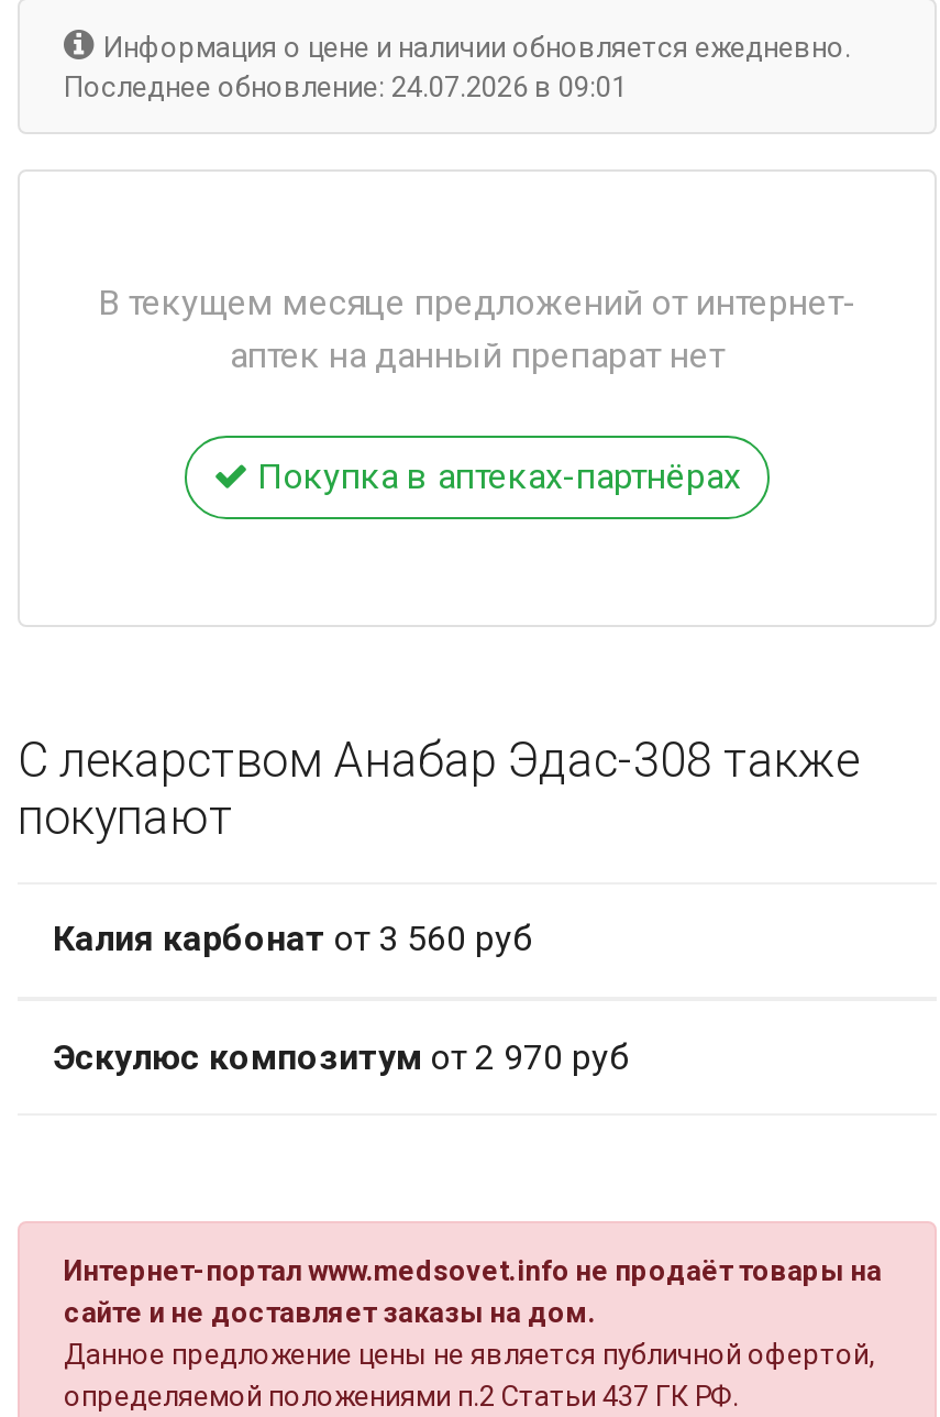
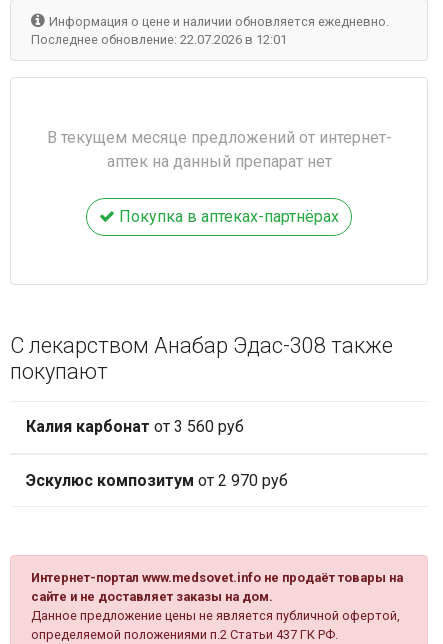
- Последнее обновление: 24.07.2026 в 09:01
+ Последнее обновление: 22.07.2026 в 12:01
